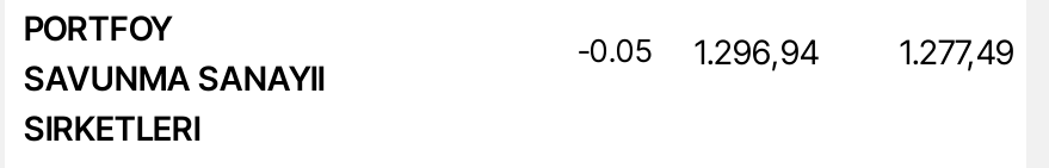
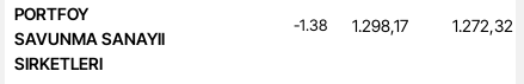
- -0.05
+ -1.38

- 1.296,94
+ 1.298,17

- 1.277,49
+ 1.272,32
